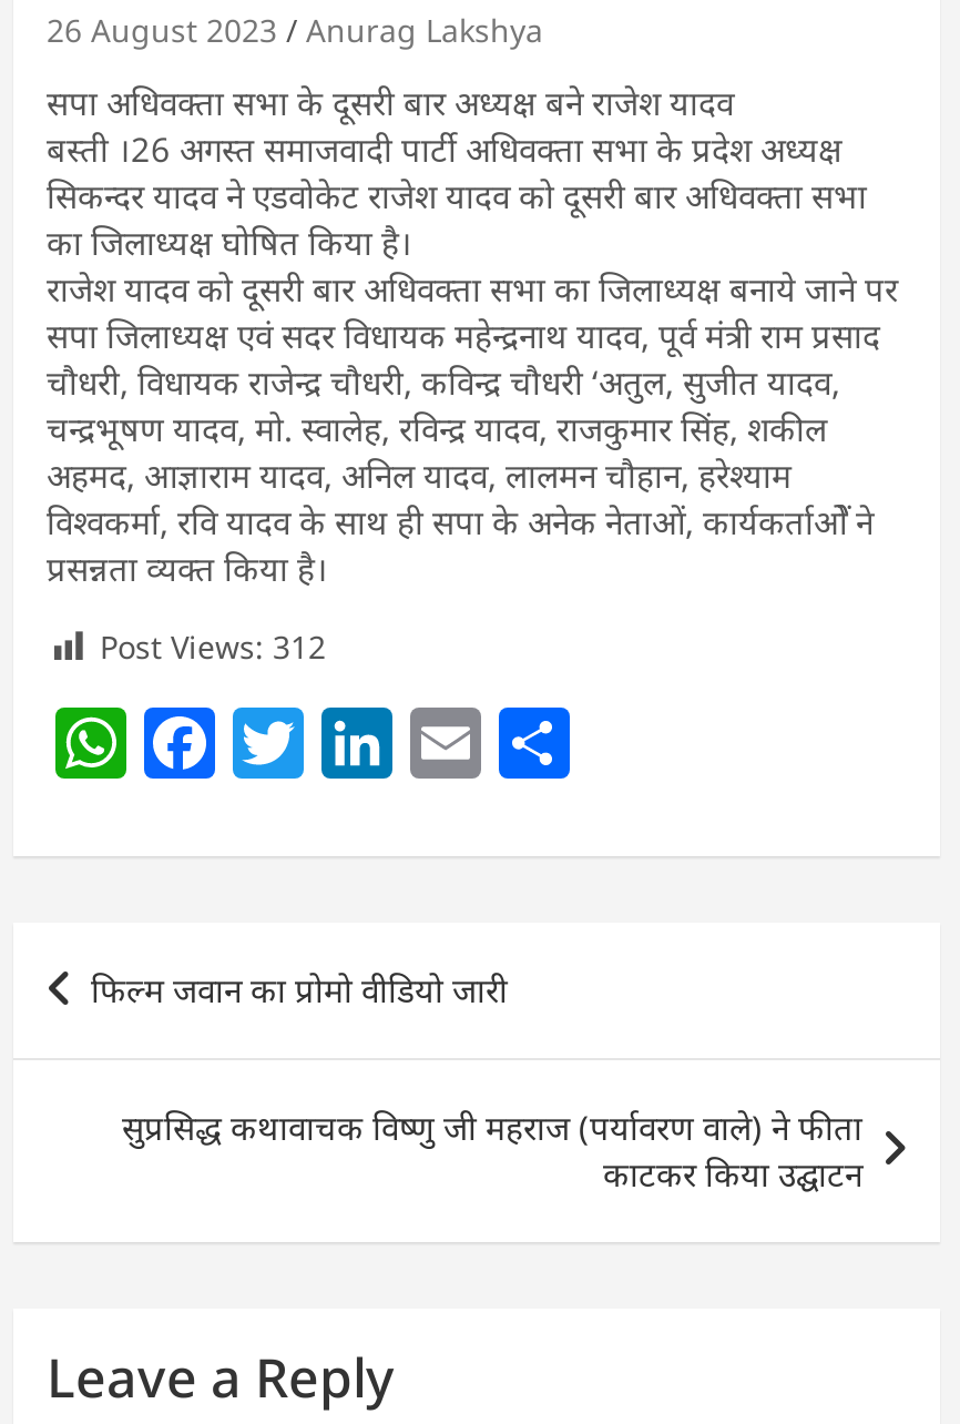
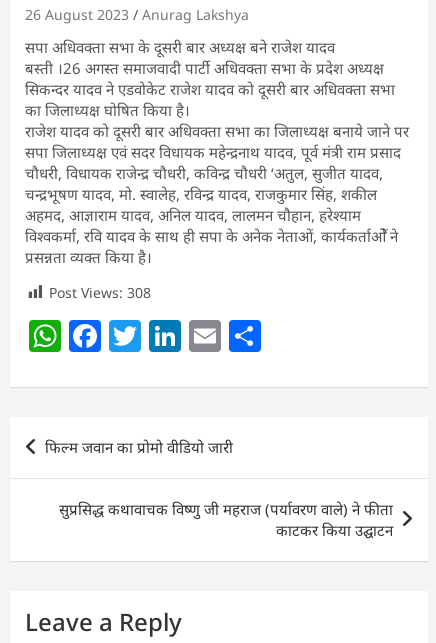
- Post Views: 312
+ Post Views: 308
